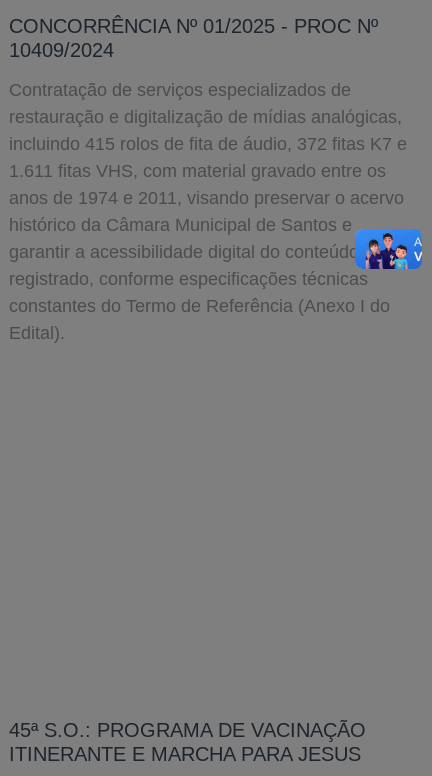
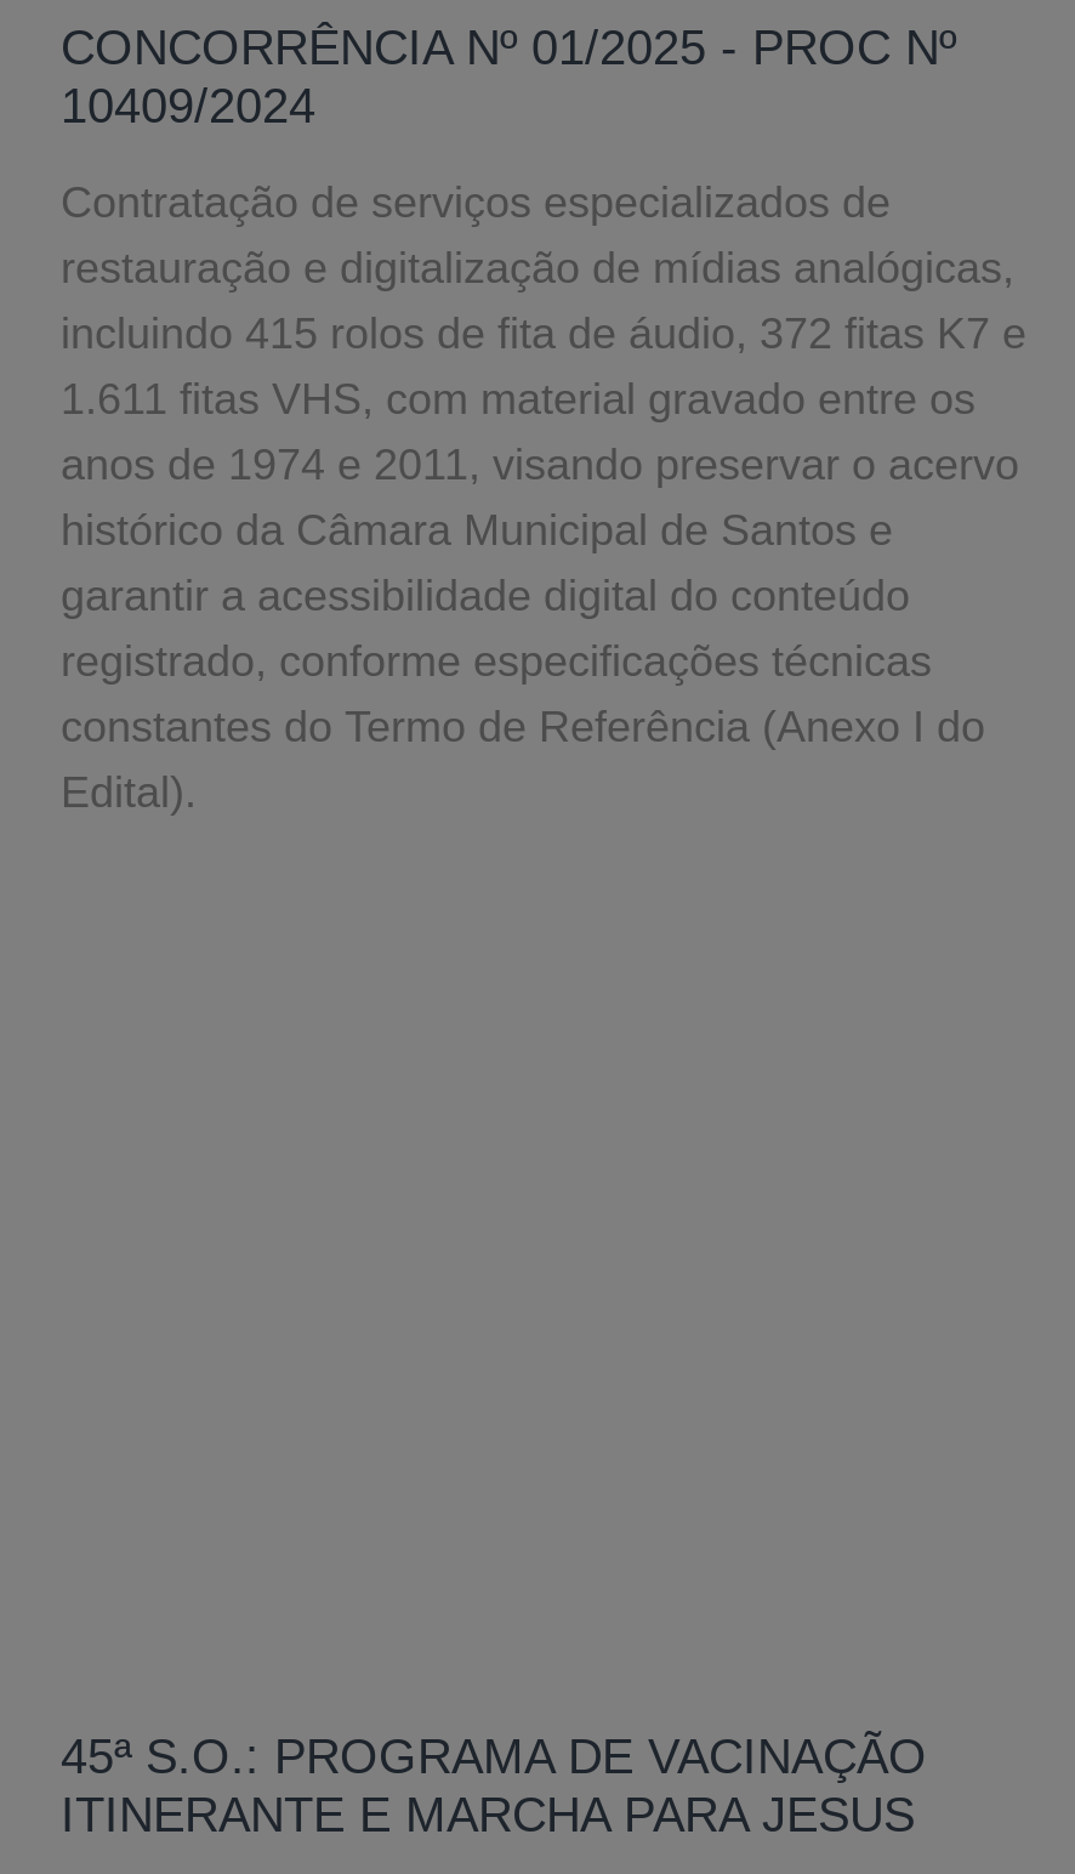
- [image]
